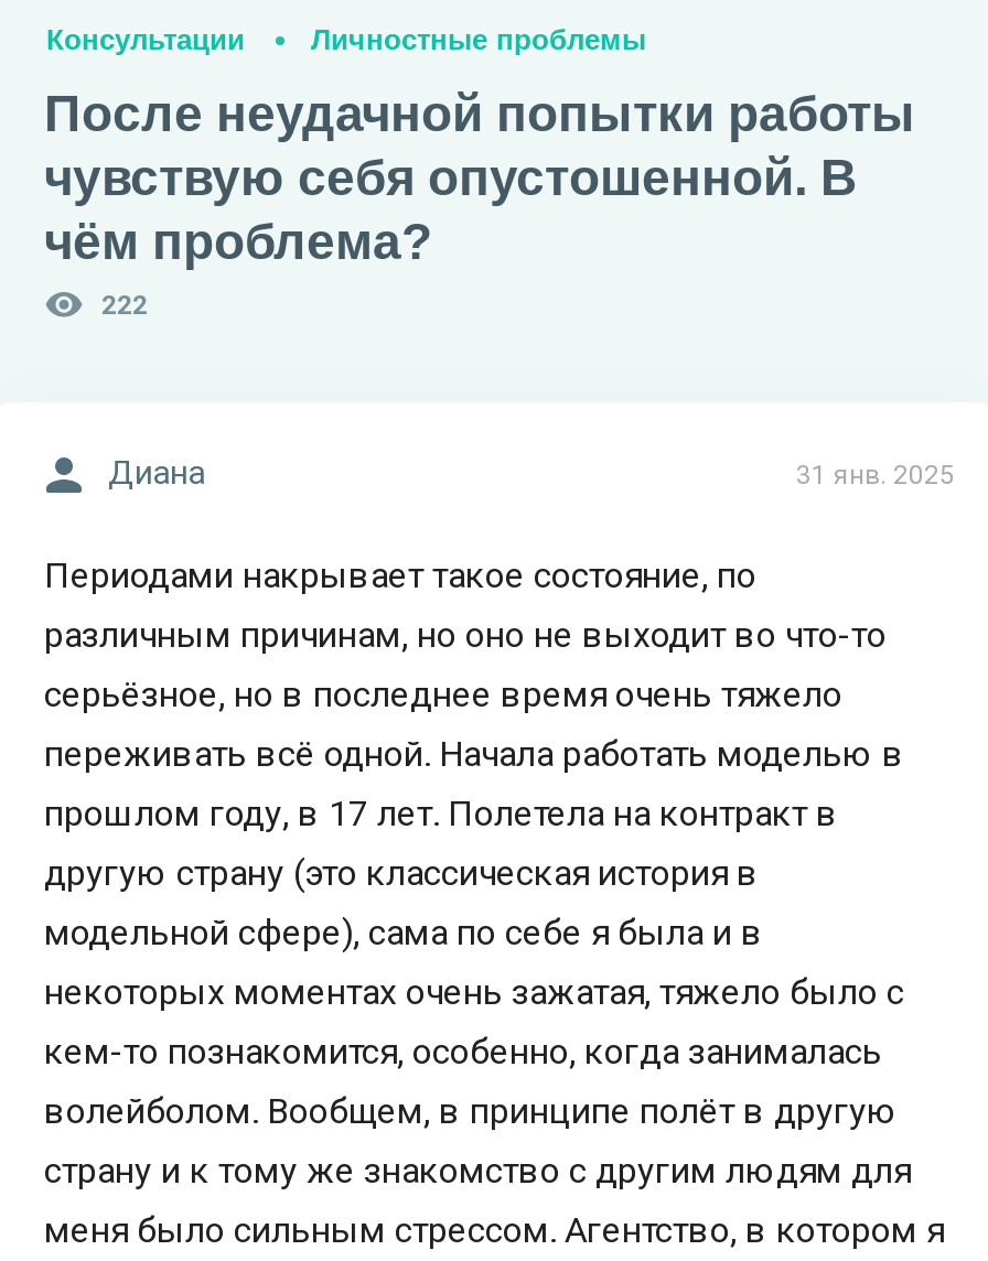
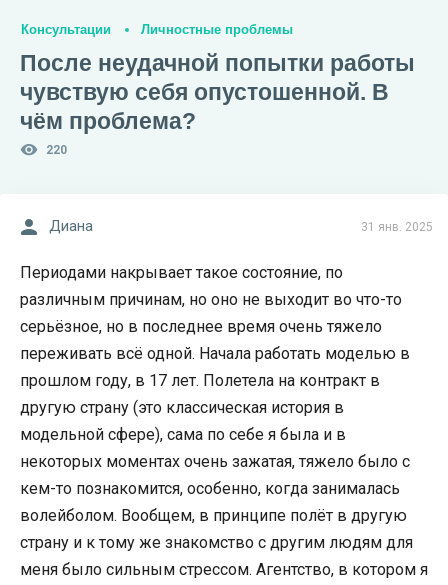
- 222
+ 220
